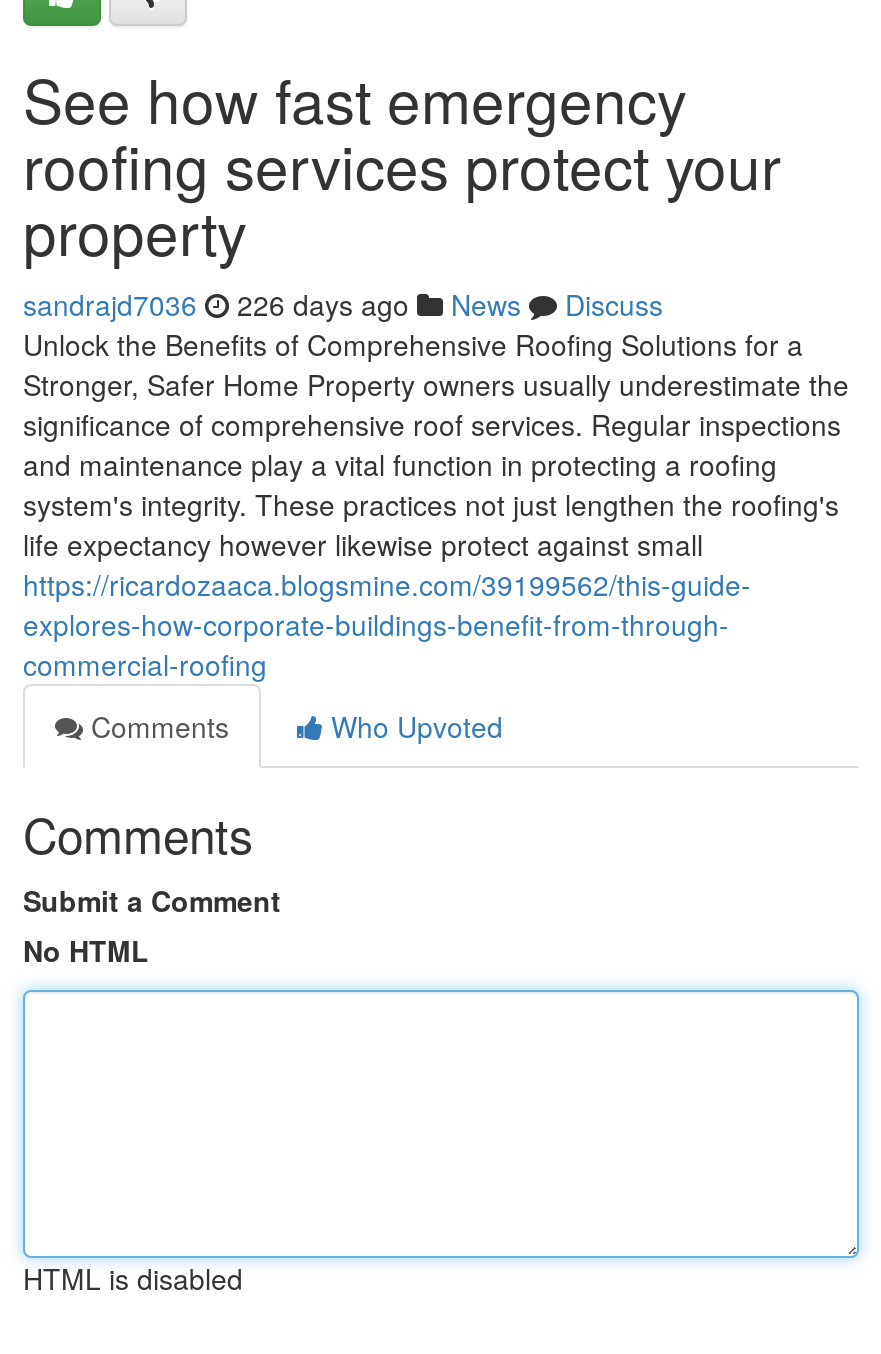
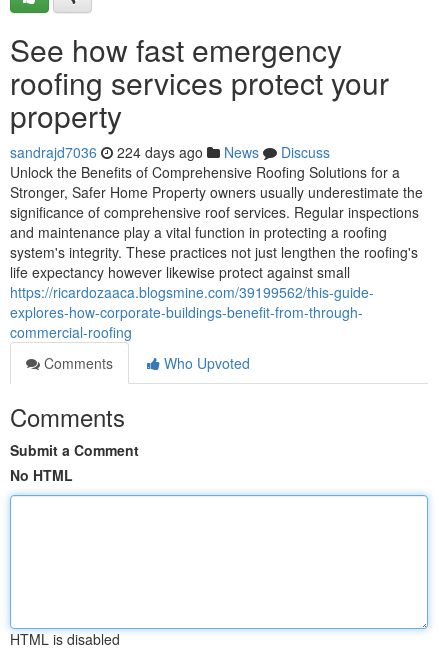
- sandrajd7036 226 days ago News Discuss
+ sandrajd7036 224 days ago News Discuss
